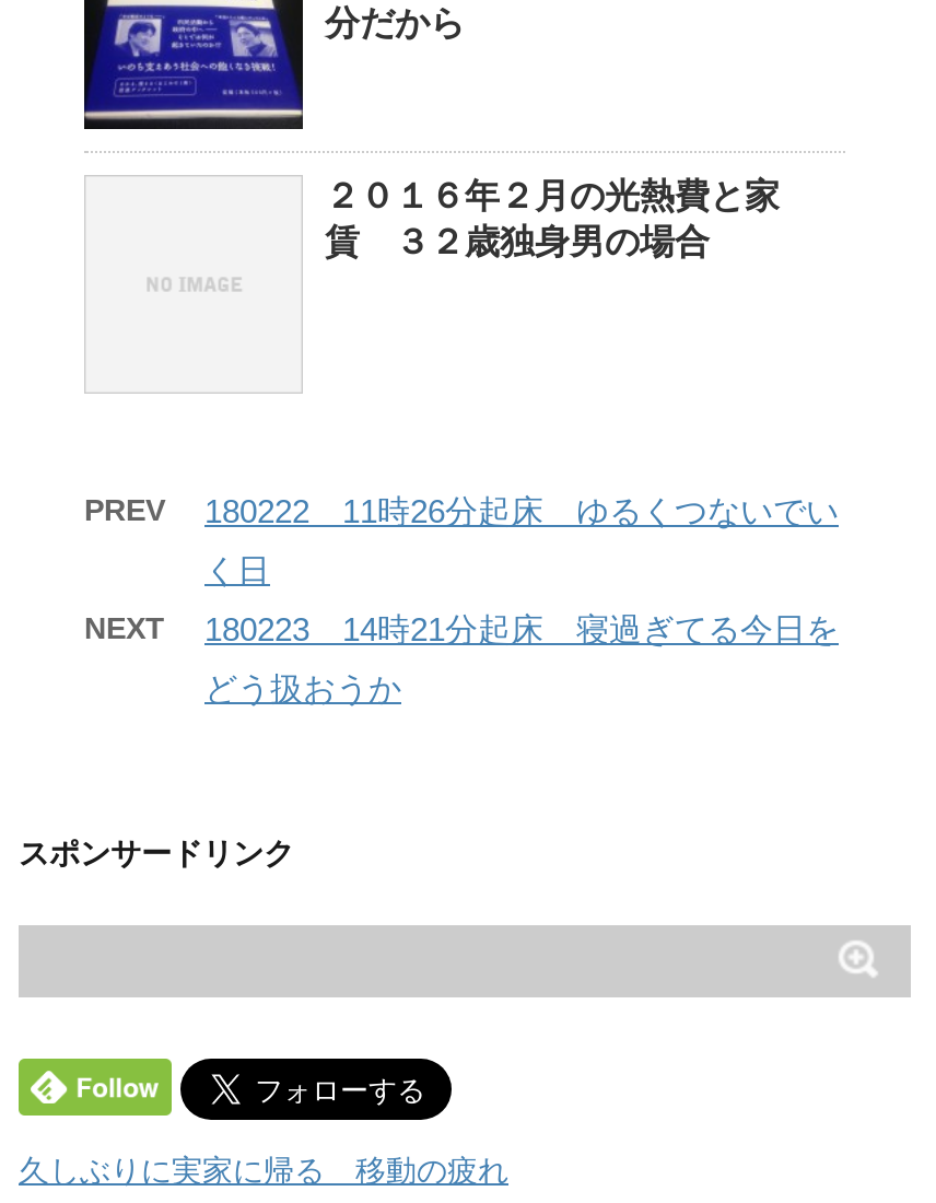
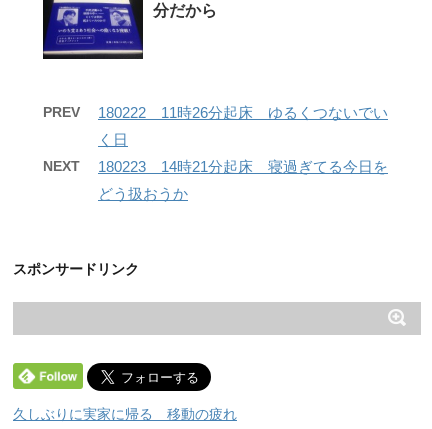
- ２０１６年２月の光熱費と家
- 賃 ３２歳独身男の場合
